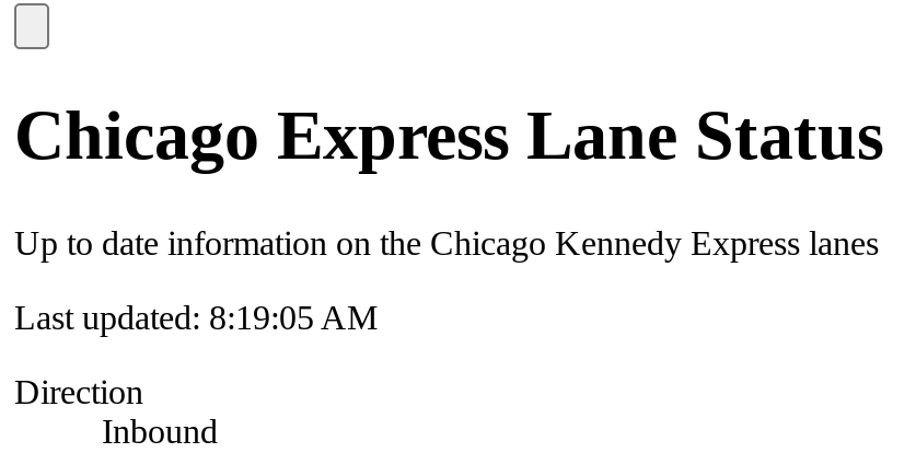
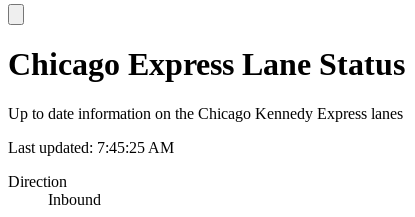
- Last updated: 8:19:05 AM
+ Last updated: 7:45:25 AM
